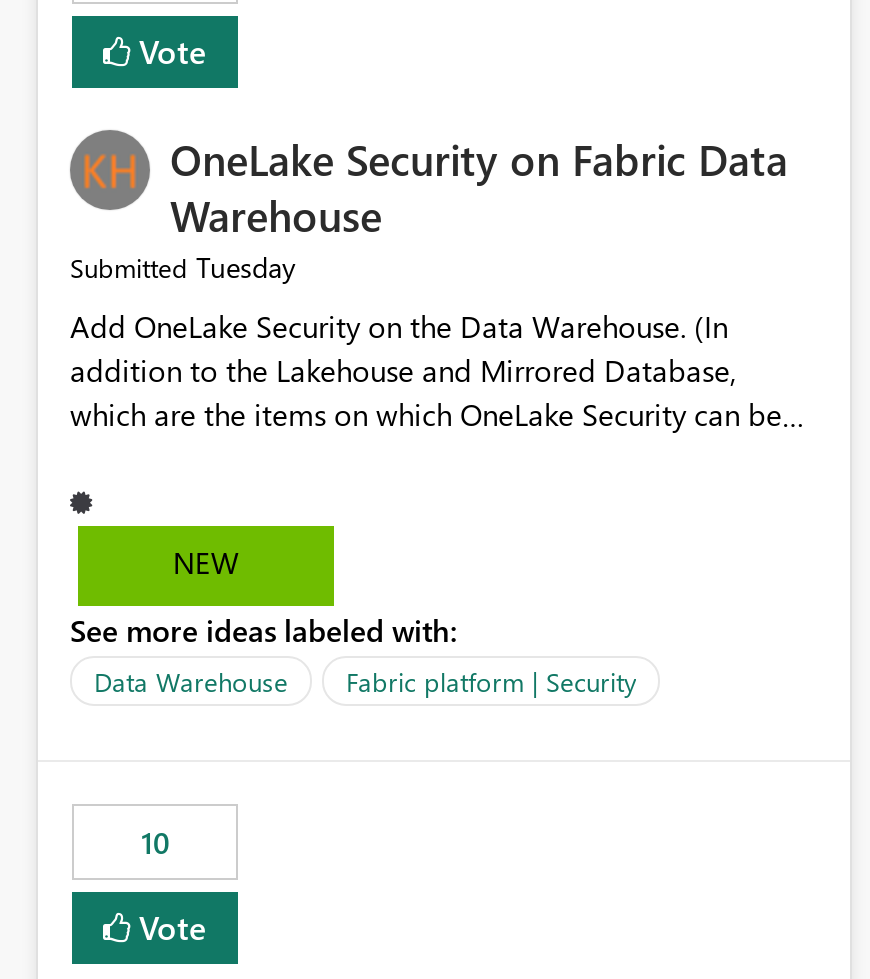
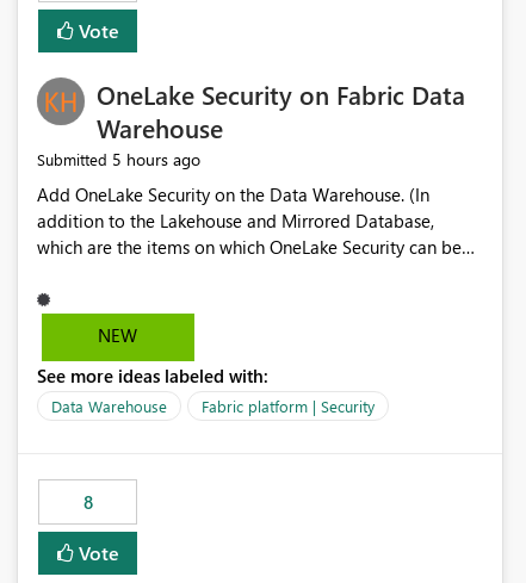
- Submitted Tuesday
+ Submitted 5 hours ago

- 10
+ 8
